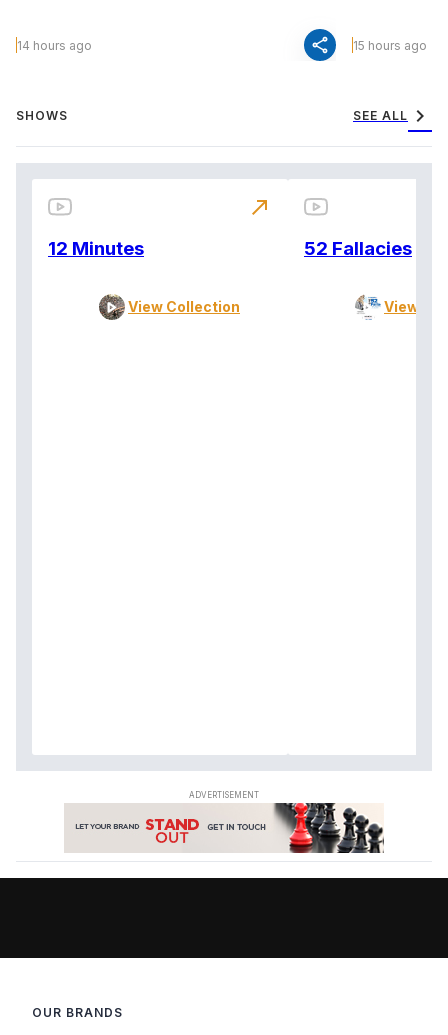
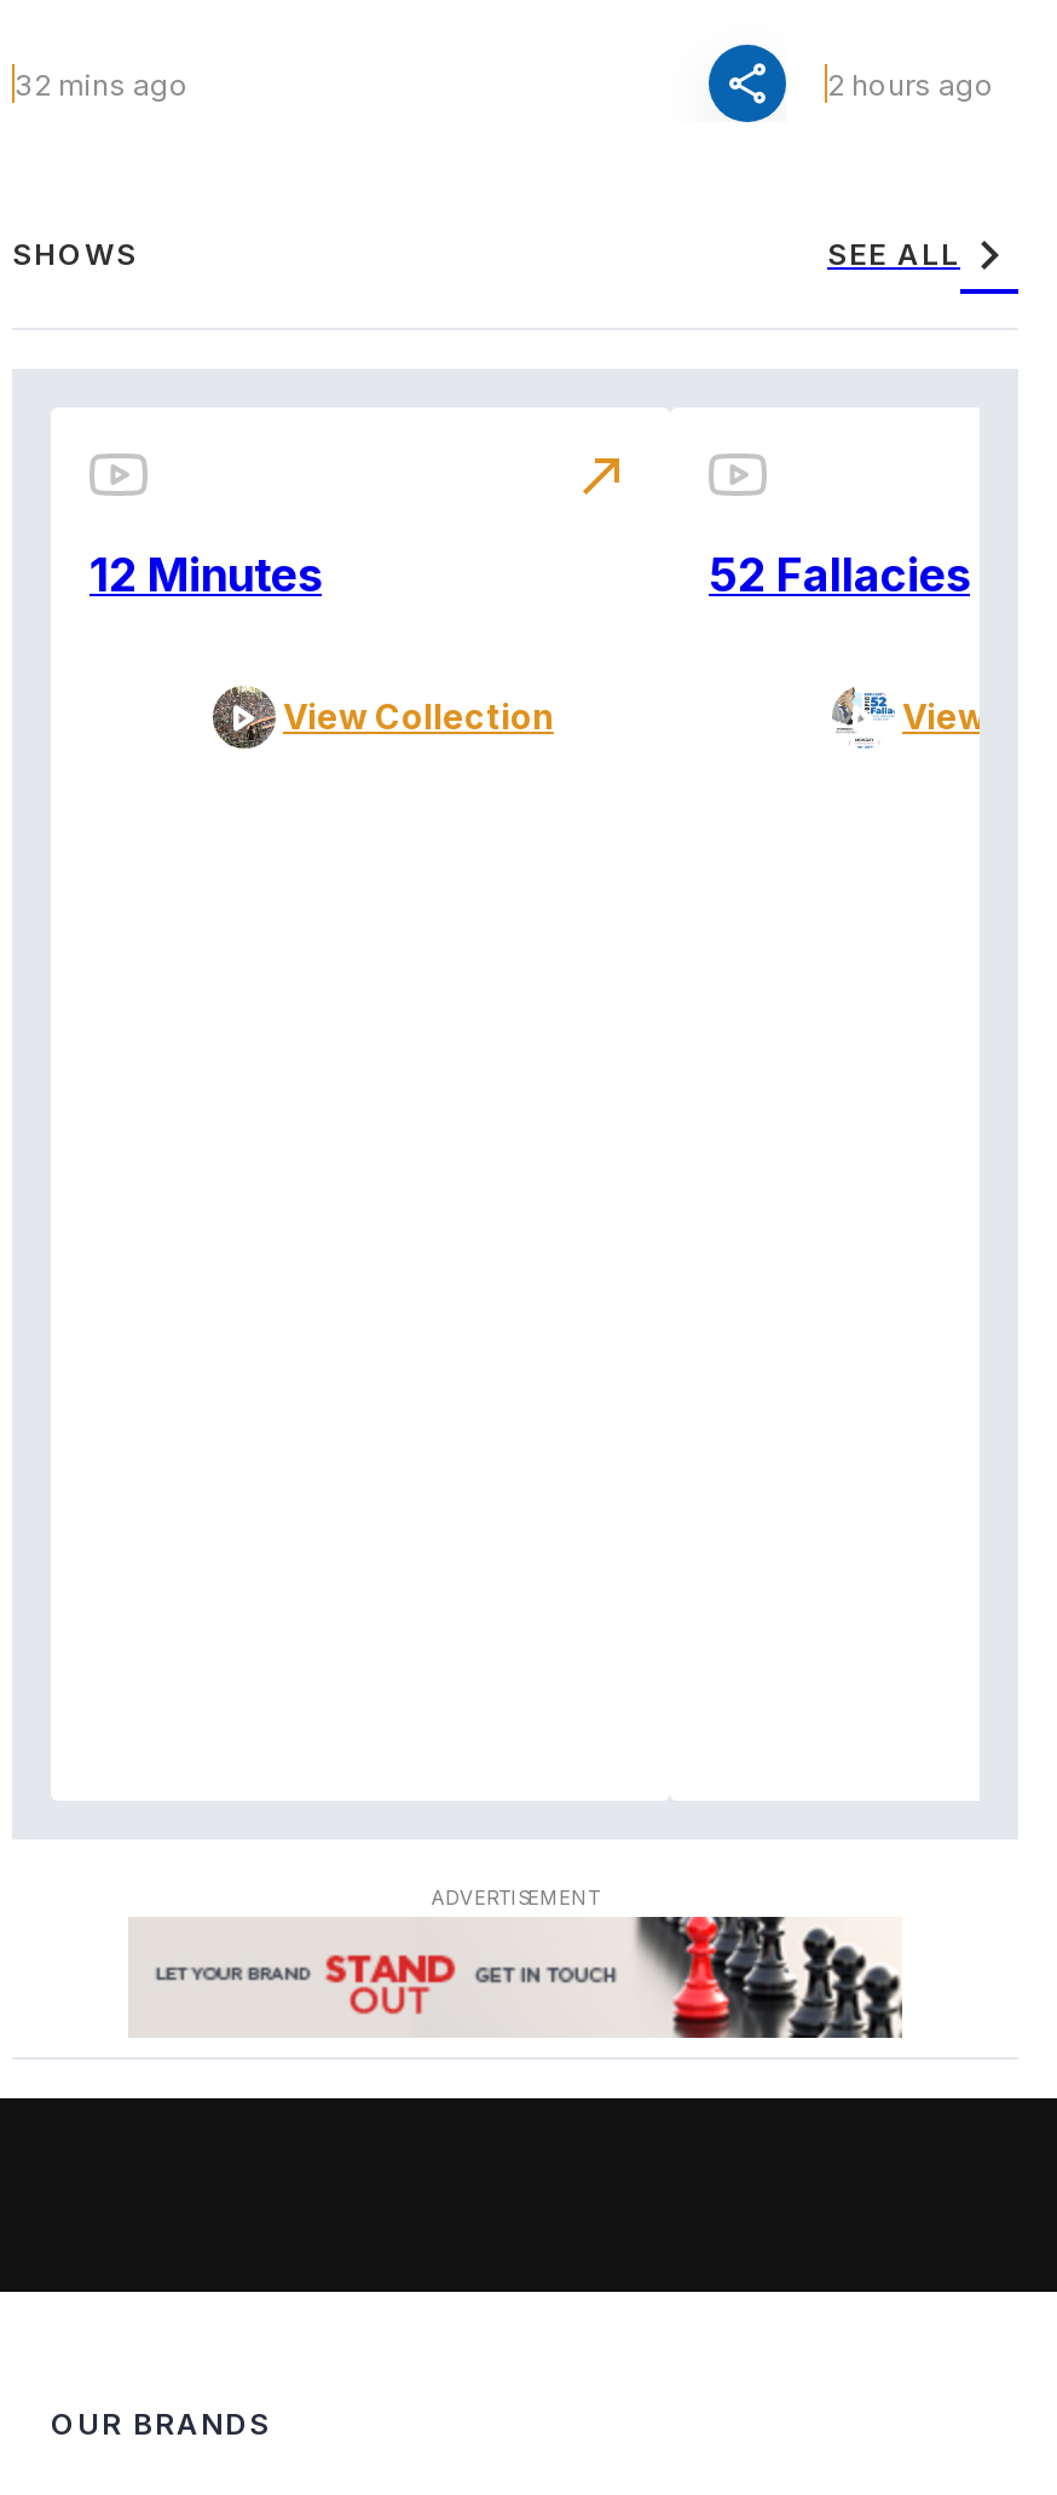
- 14 hours ago
+ 32 mins ago

- 15 hours ago
+ 2 hours ago
